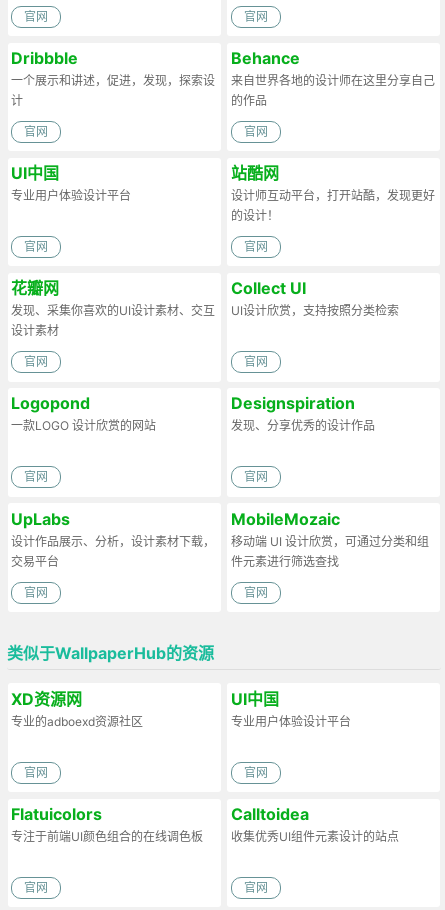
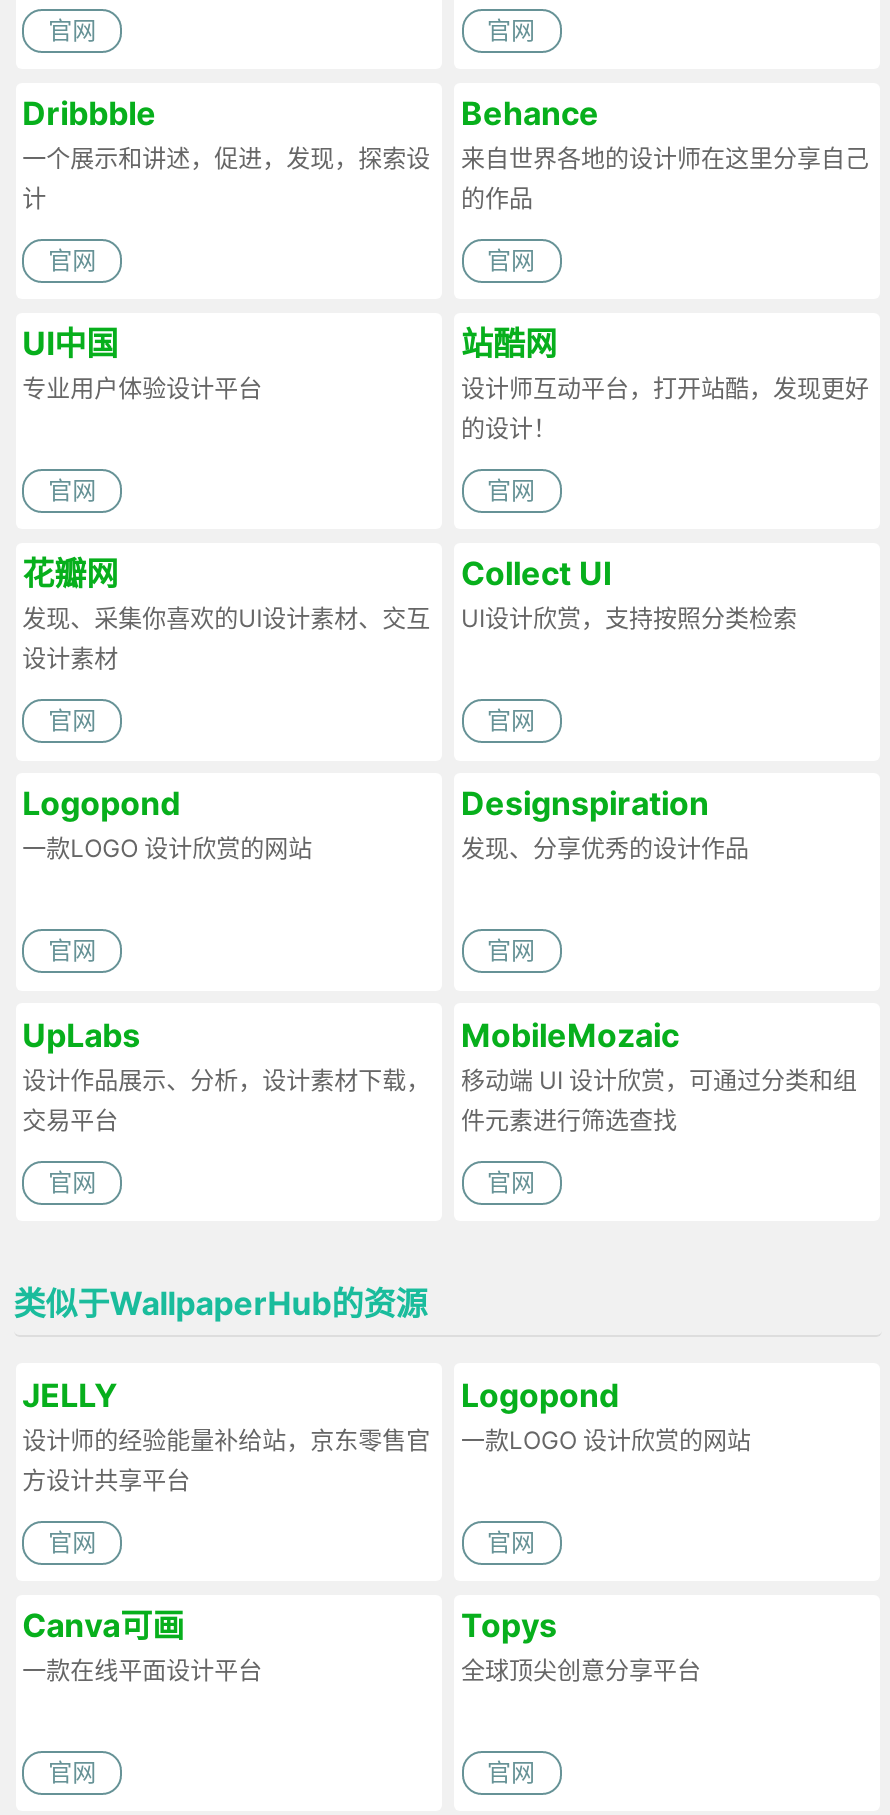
- XD资源网
- 专业的adboexd资源社区
+ JELLY
+ 设计师的经验能量补给站，京东零售官
+ 方设计共享平台

- UI中国
- 专业用户体验设计平台
+ Logopond
+ 一款LOGO 设计欣赏的网站

- Flatuicolors
- 专注于前端UI颜色组合的在线调色板
+ Canva可画
+ 一款在线平面设计平台

- Calltoidea
- 收集优秀UI组件元素设计的站点
+ Topys
+ 全球顶尖创意分享平台
